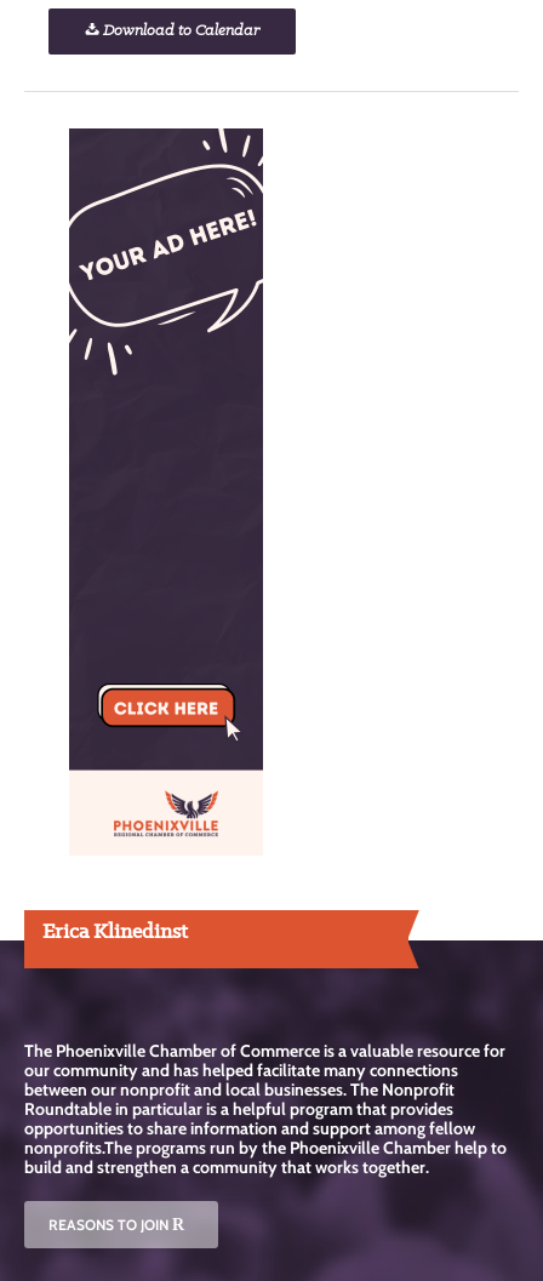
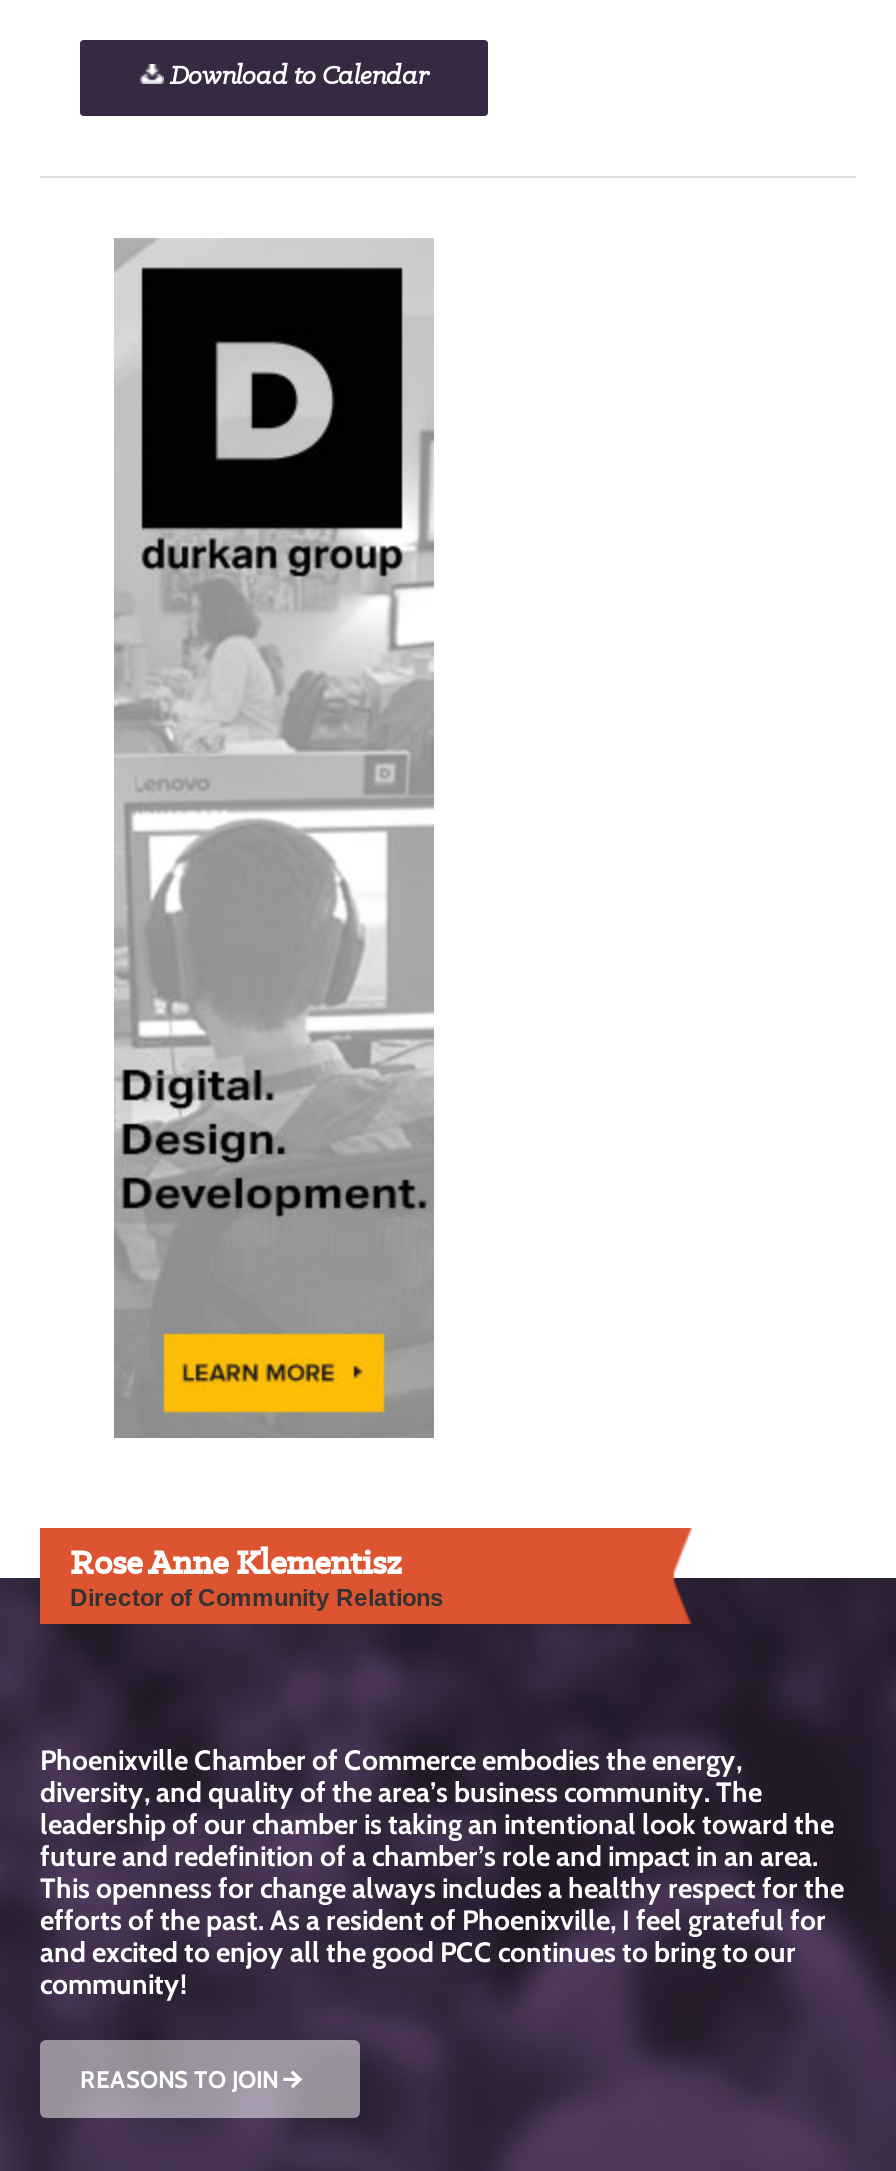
- [image]
+ [image]

- Erica Klinedinst
+ Rose Anne Klementisz
+ Director of Community Relations

- The Phoenixville Chamber of Commerce is a valuable resource for
- our community and has helped facilitate many connections
- between our nonprofit and local businesses. The Nonprofit
- Roundtable in particular is a helpful program that provides
- opportunities to share information and support among fellow
- nonprofits.The programs run by the Phoenixville Chamber help to
- build and strengthen a community that works together.
+ Phoenixville Chamber of Commerce embodies the energy,
+ diversity, and quality of the area’s business community. The
+ leadership of our chamber is taking an intentional look toward the
+ future and redefinition of a chamber’s role and impact in an area.
+ This openness for change always includes a healthy respect for the
+ efforts of the past. As a resident of Phoenixville, I feel grateful for
+ and excited to enjoy all the good PCC continues to bring to our
+ community!
